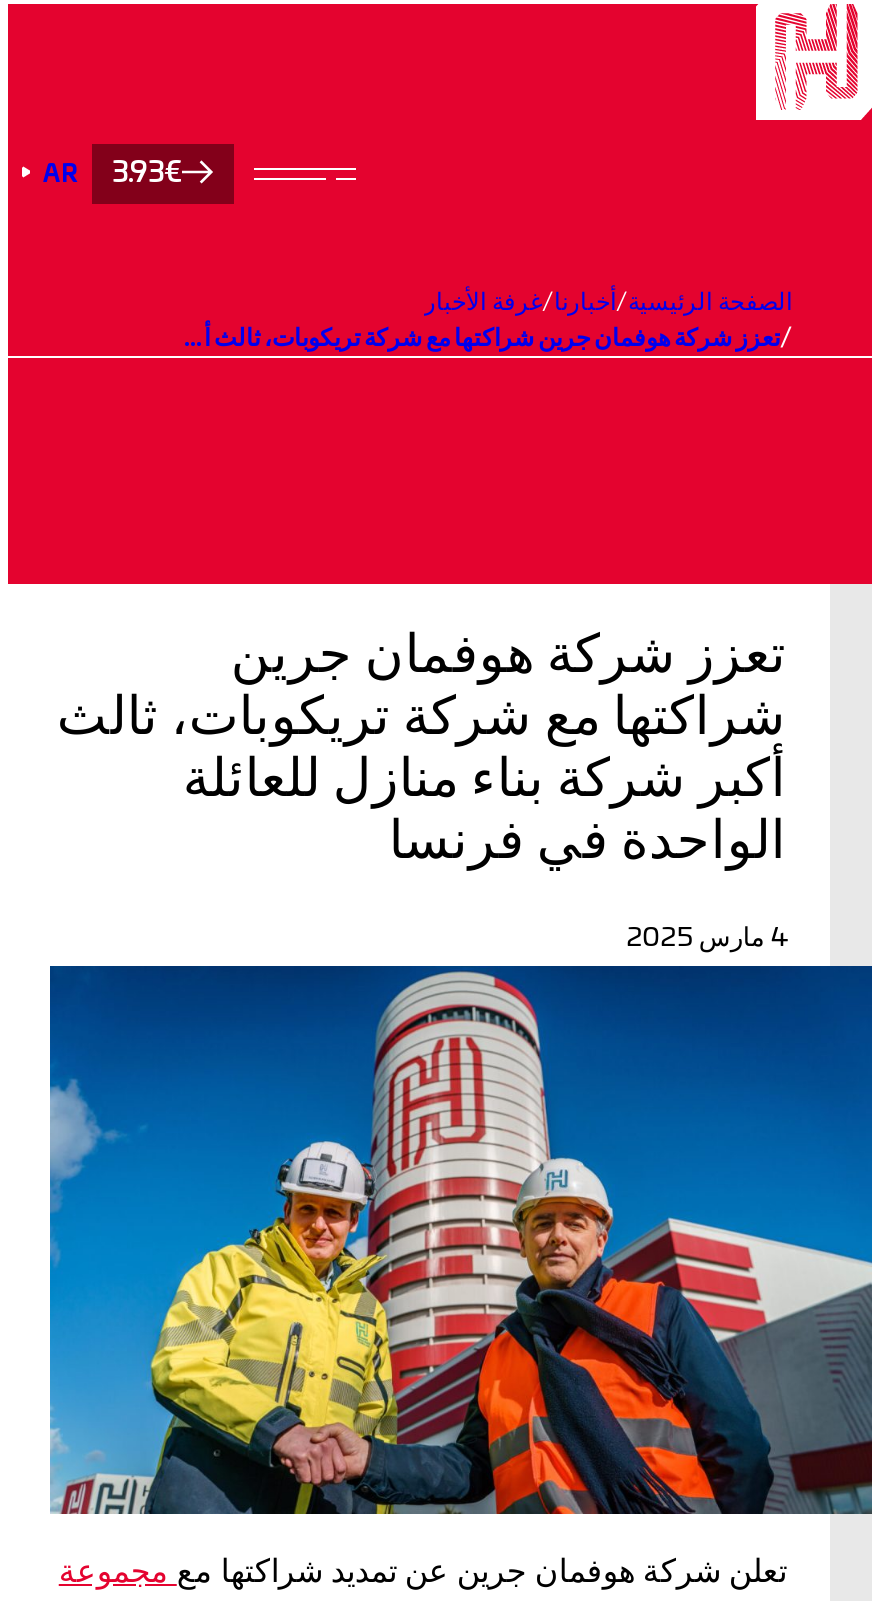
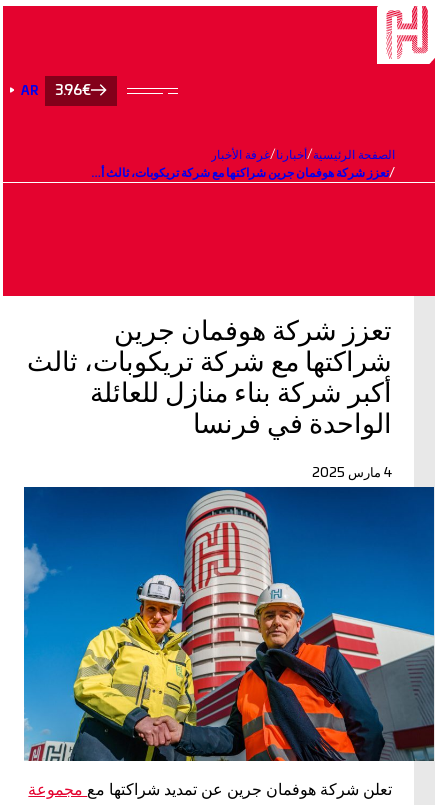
- AR 3.93€
+ AR 3.96€
